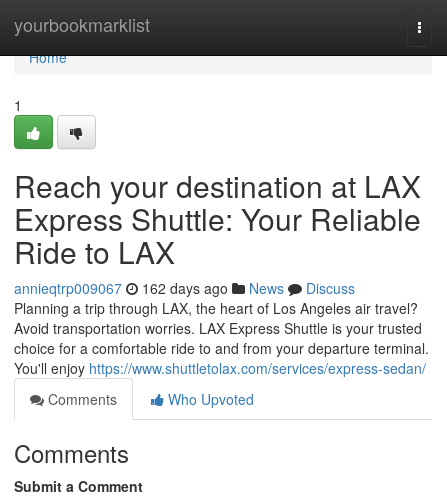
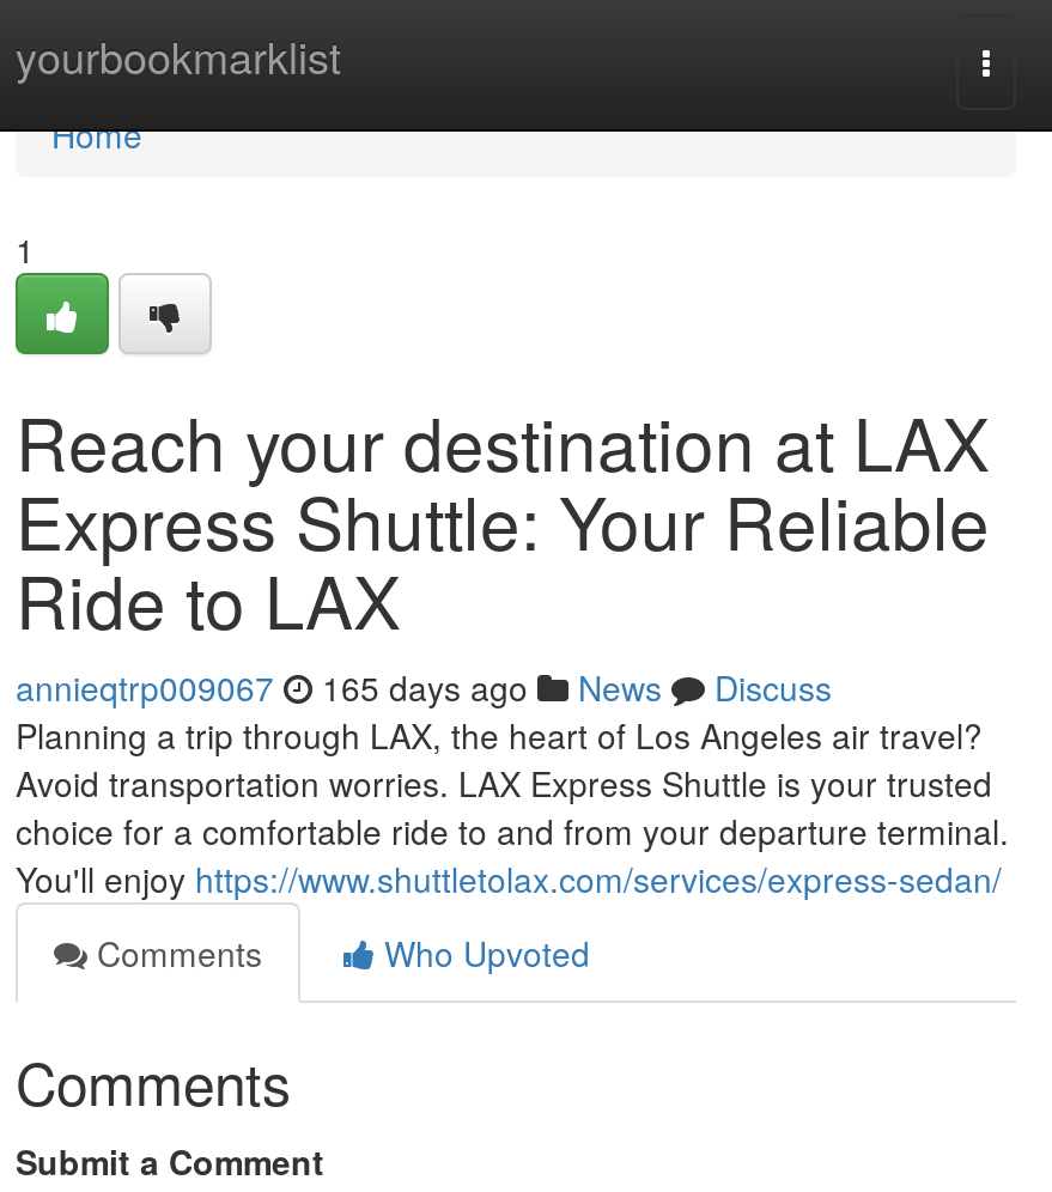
- annieqtrp009067 162 days ago News Discuss
+ annieqtrp009067 165 days ago News Discuss
